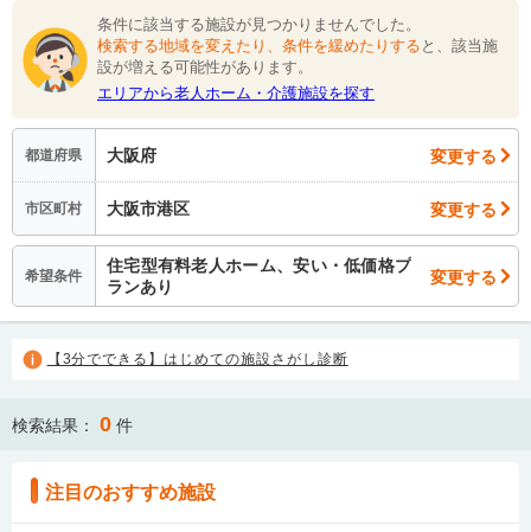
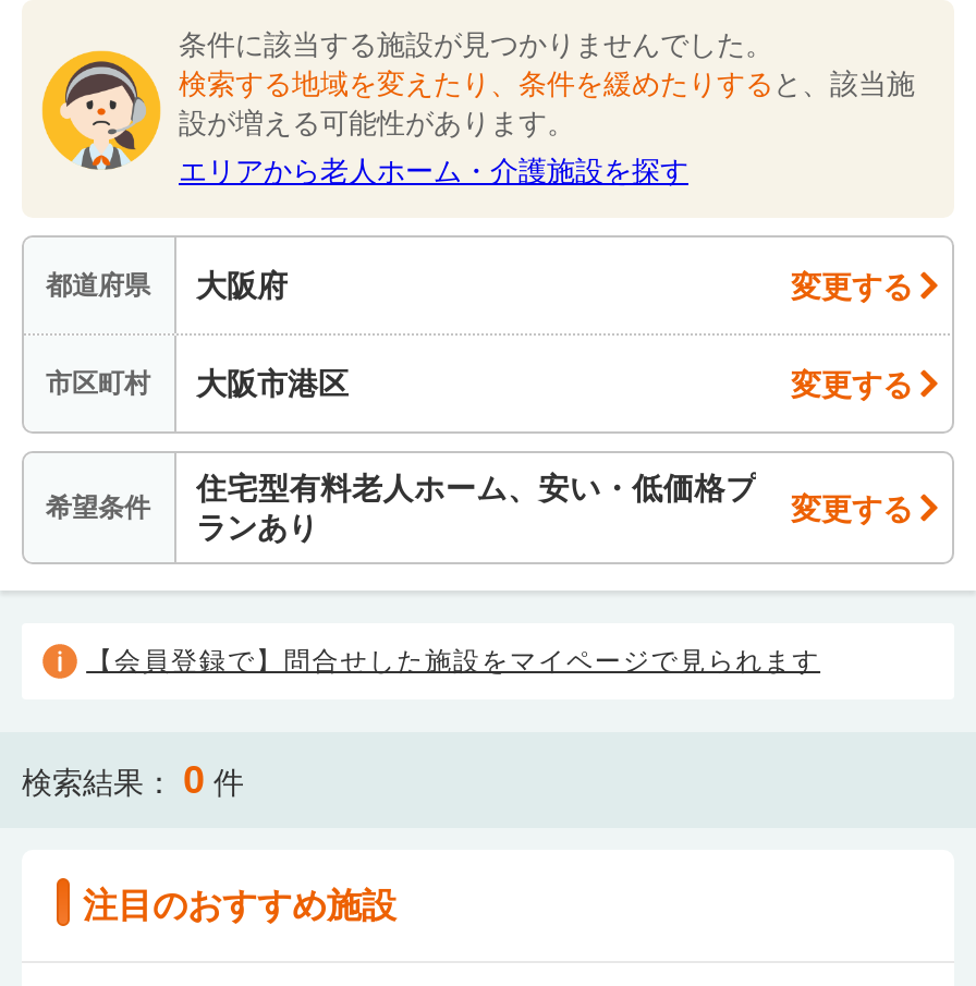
- 【3分でできる】はじめての施設さがし診断
+ 【会員登録で】問合せした施設をマイページで見られます
